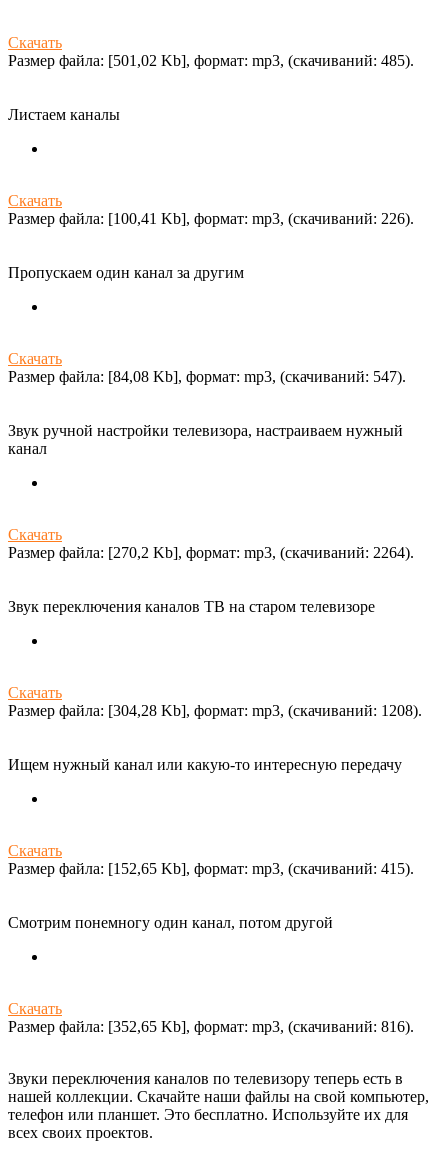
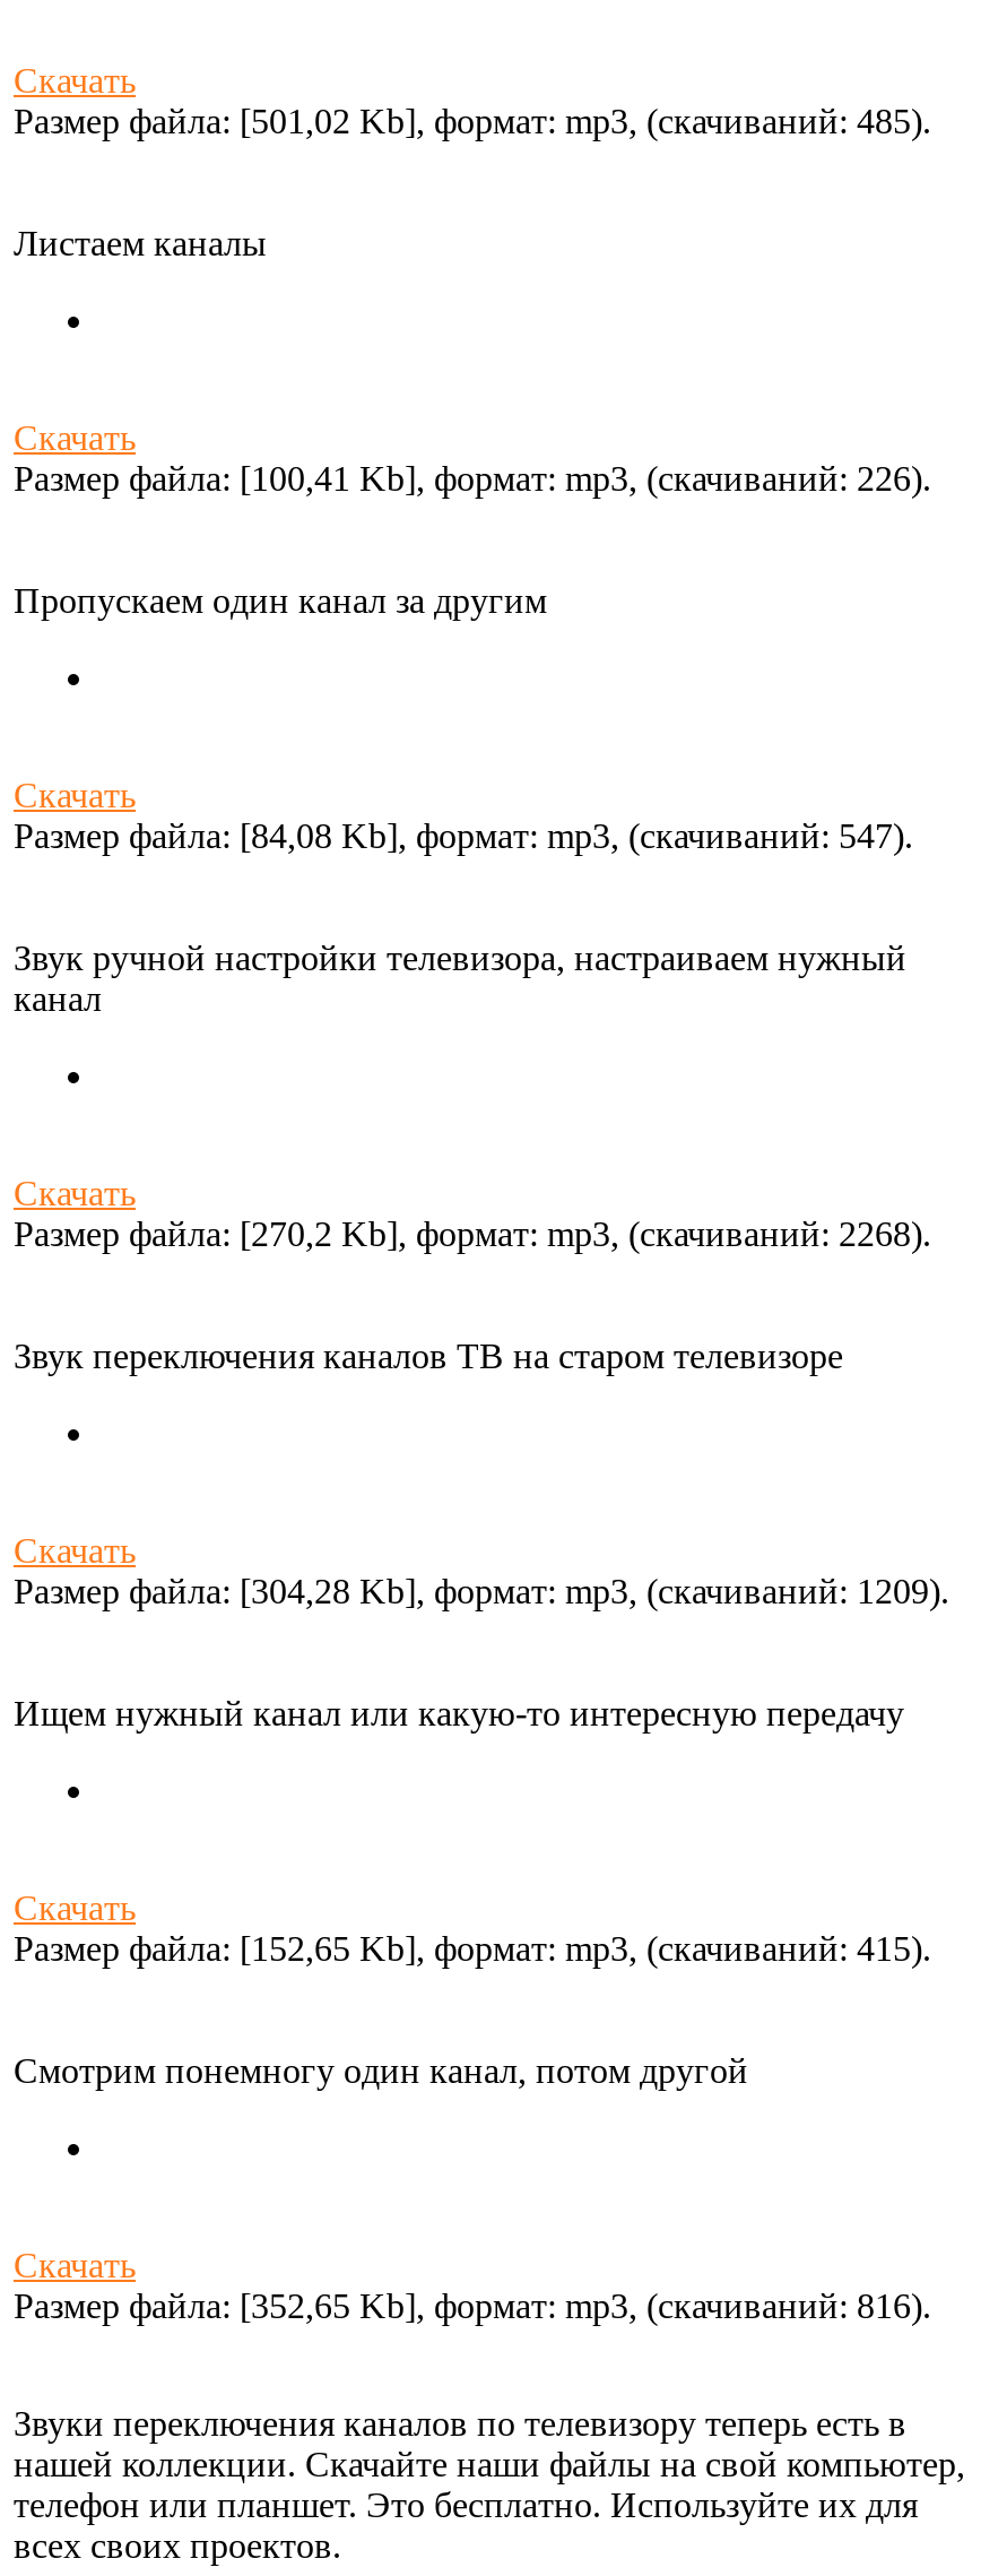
- Размер файла: [270,2 Kb], формат: mp3, (cкачиваний: 2264).
+ Размер файла: [270,2 Kb], формат: mp3, (cкачиваний: 2268).

- Размер файла: [304,28 Kb], формат: mp3, (cкачиваний: 1208).
+ Размер файла: [304,28 Kb], формат: mp3, (cкачиваний: 1209).
